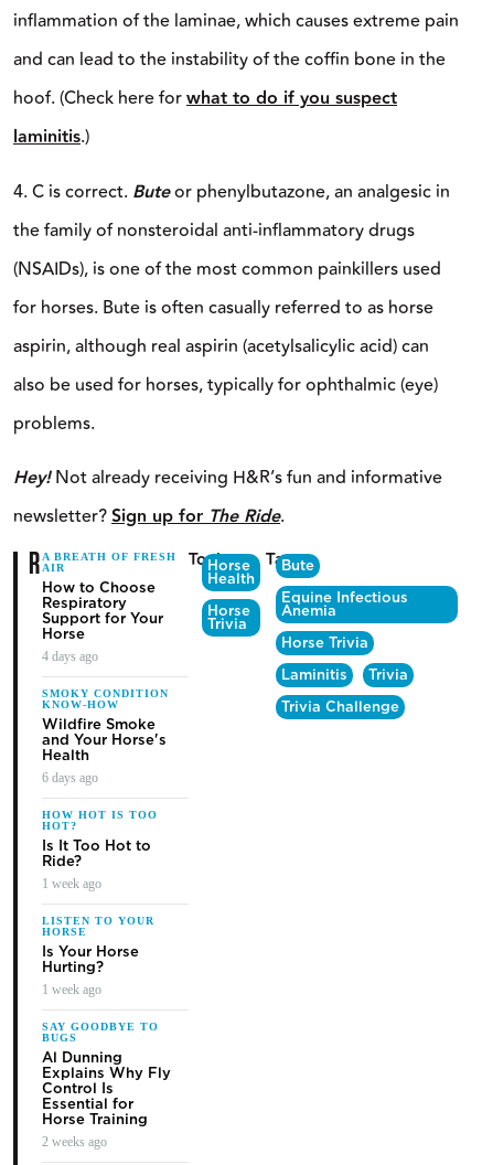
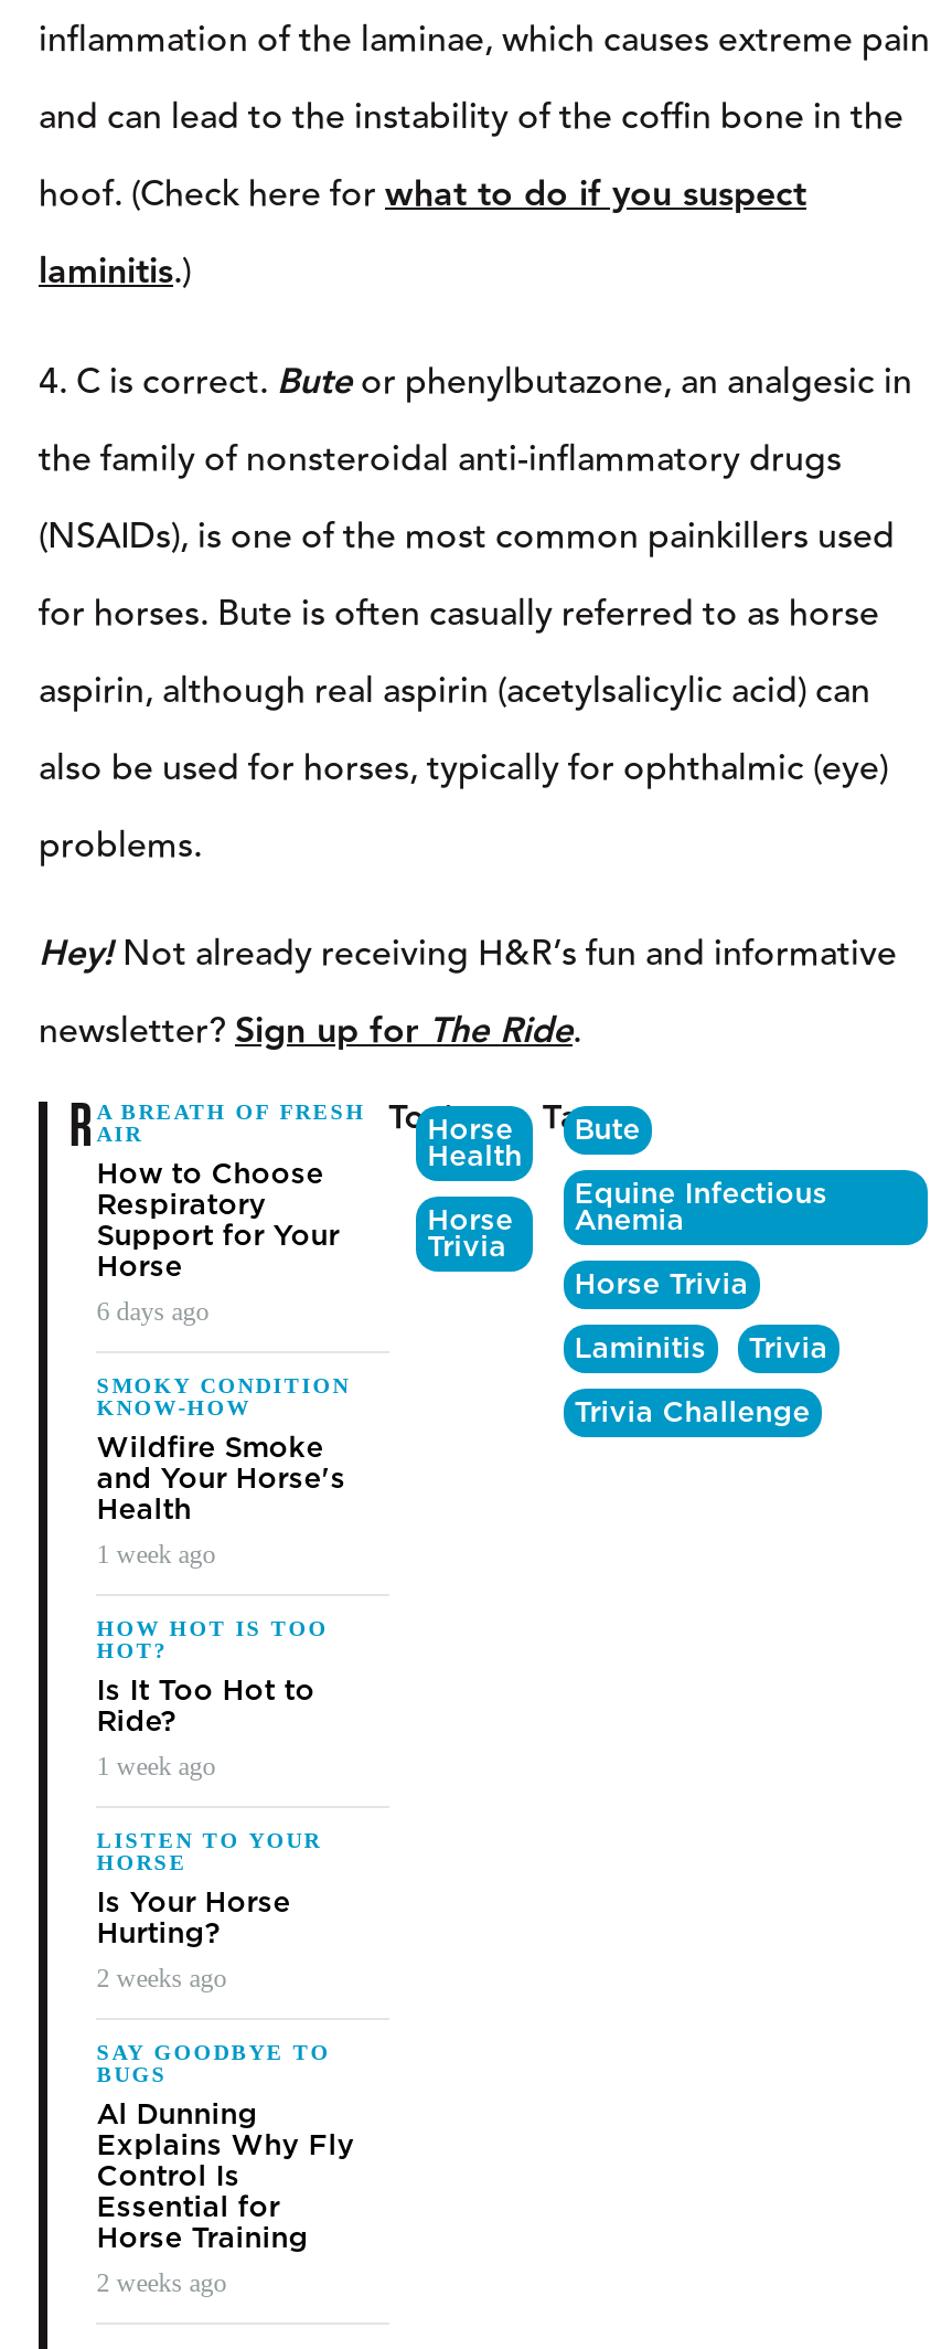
- 4 days ago
+ 6 days ago

- 6 days ago
+ 1 week ago

- 1 week ago
+ 2 weeks ago
